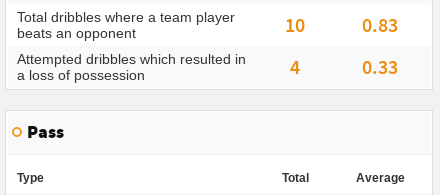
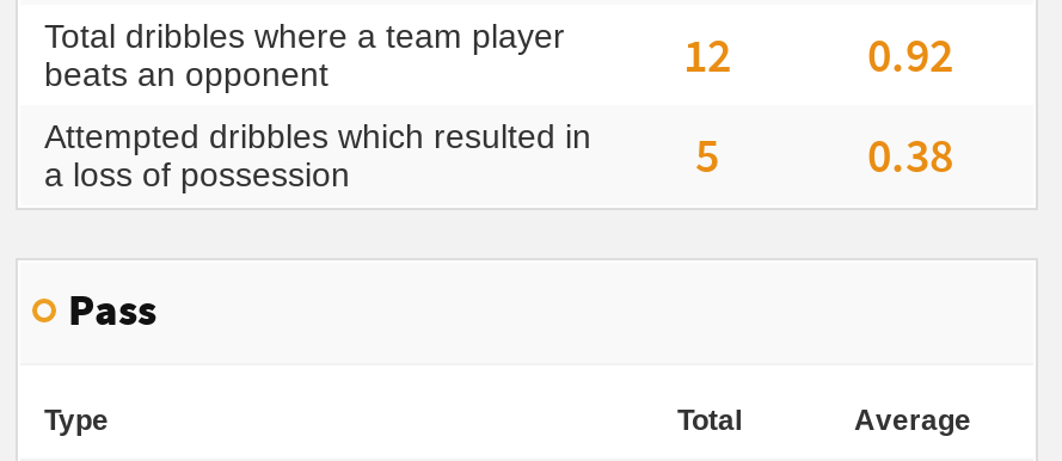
- 10
+ 12

- 0.83
+ 0.92

- 4
+ 5

- 0.33
+ 0.38
